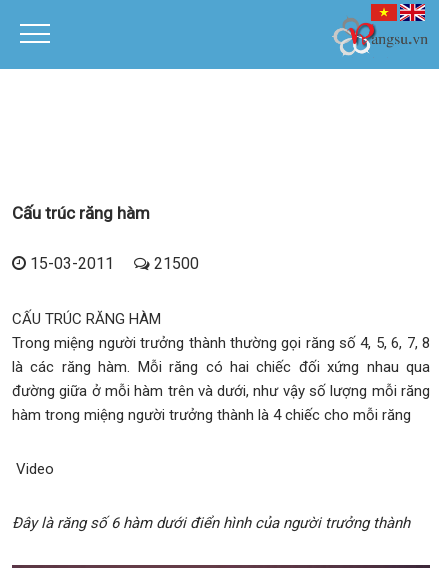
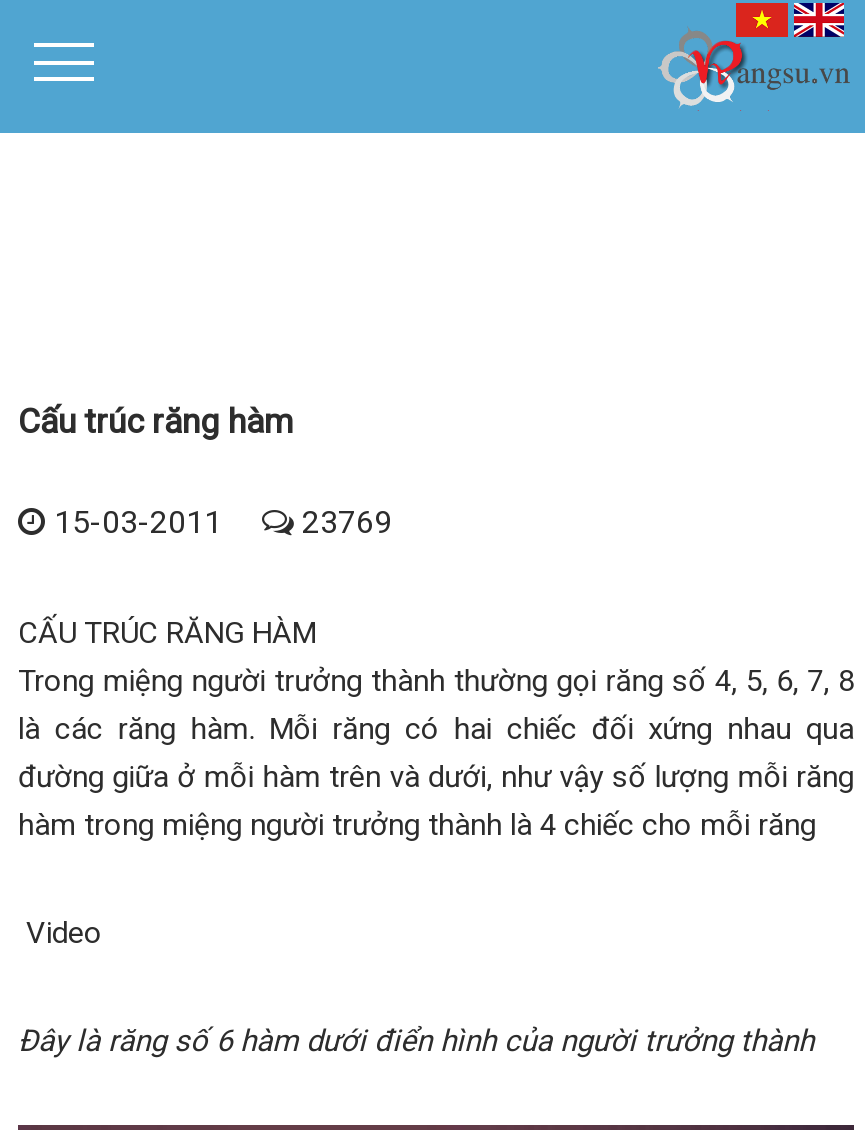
- 15-03-2011 21500
+ 15-03-2011 23769
